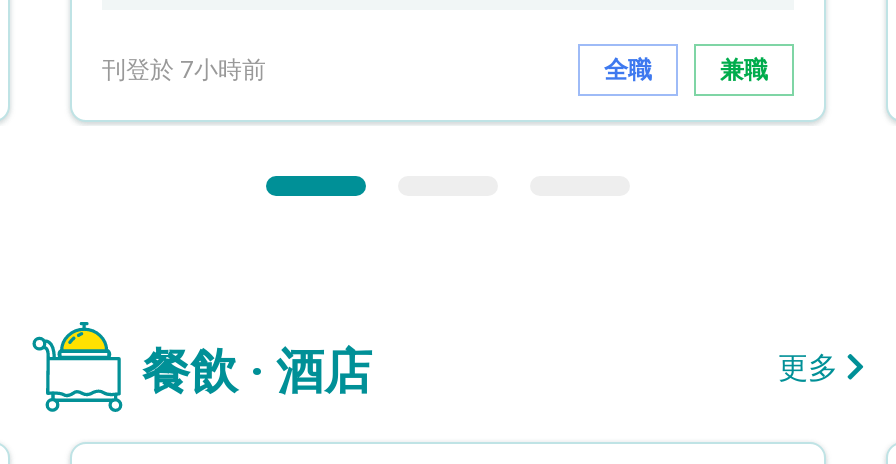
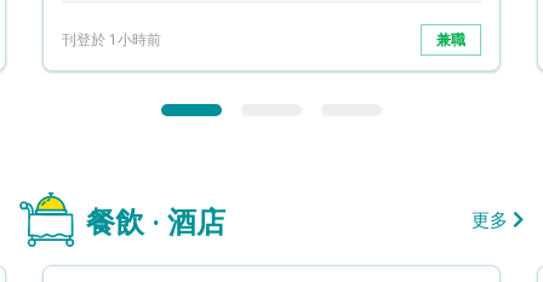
- 刊登於 7小時前
- 全職
+ 刊登於 1小時前
